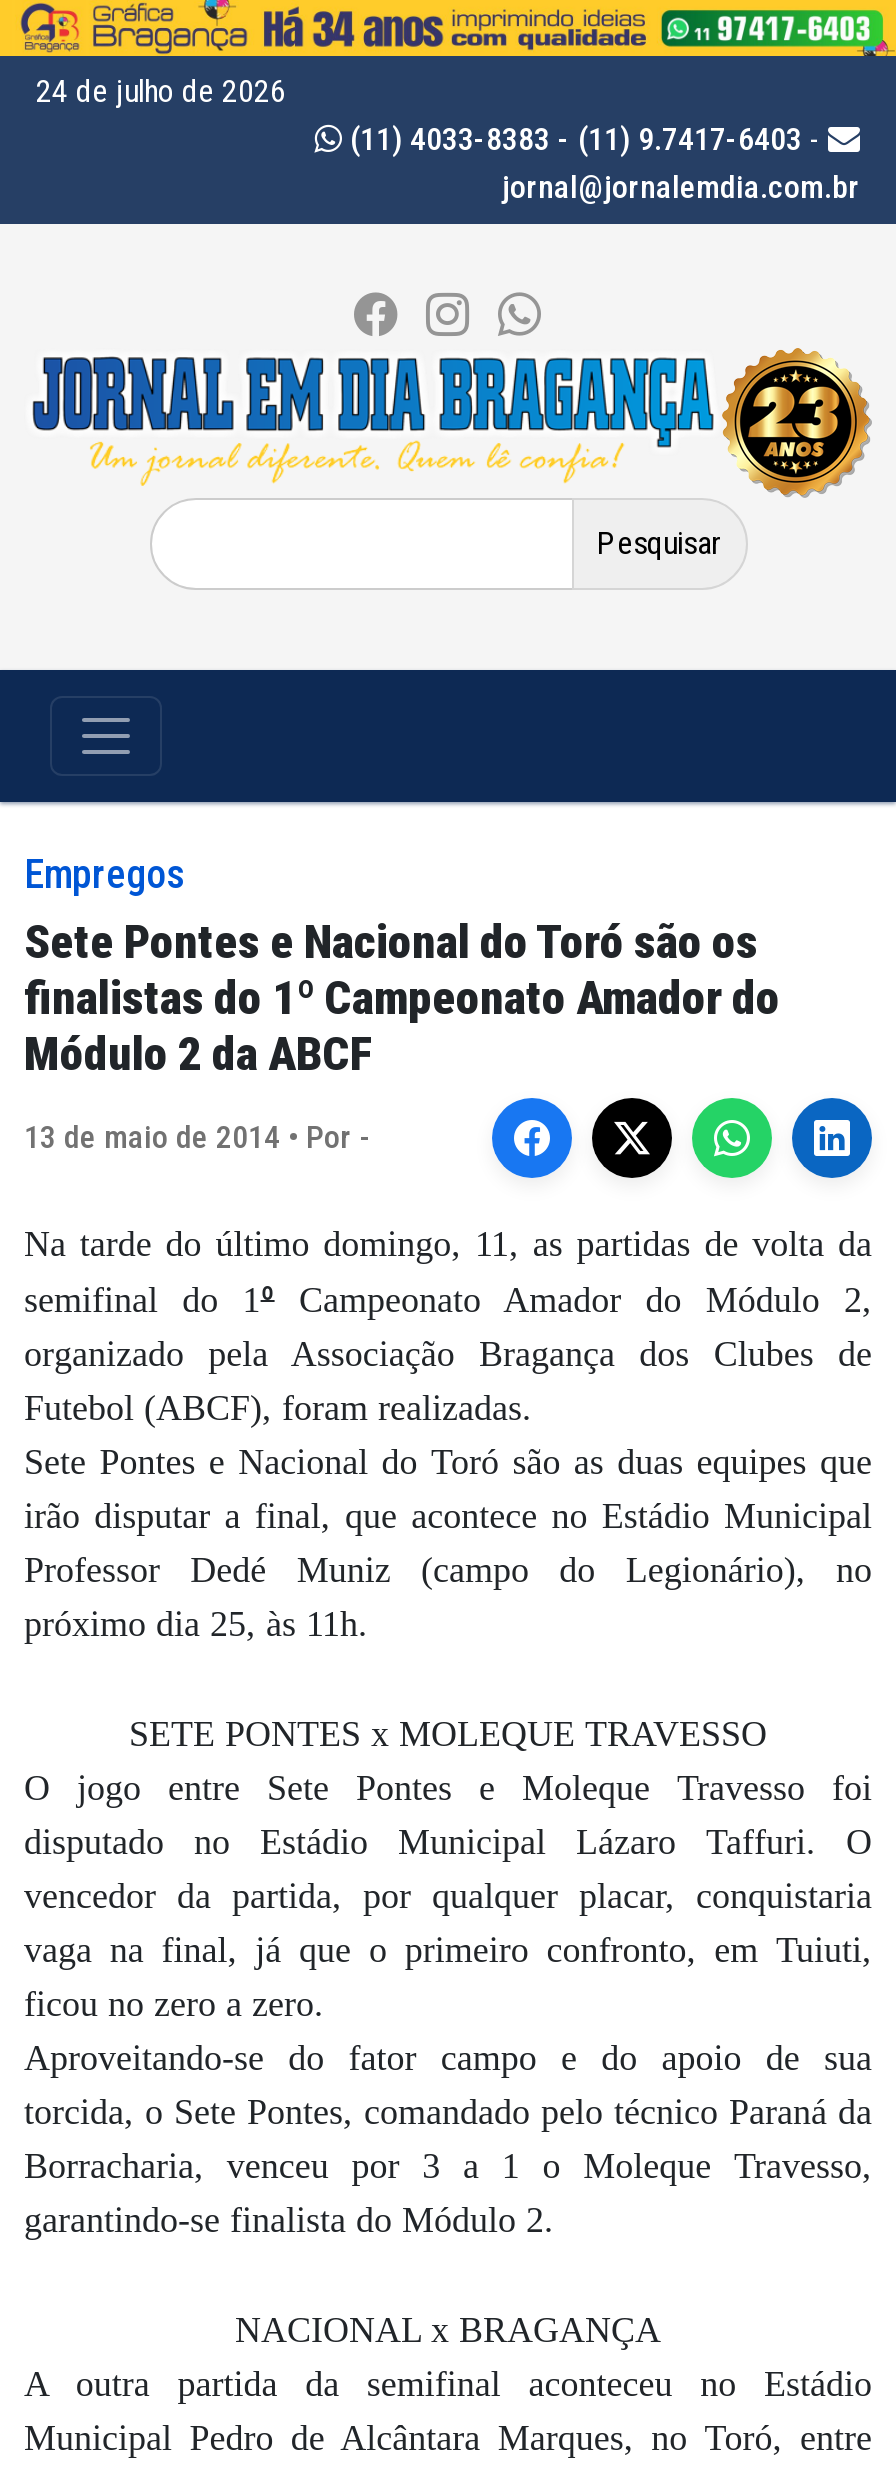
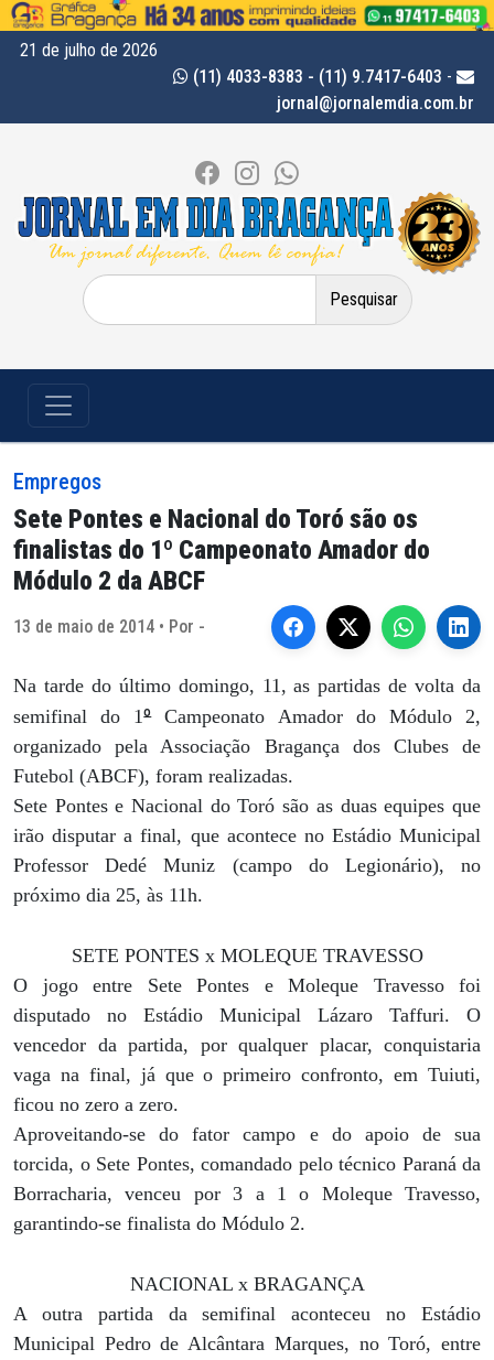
- 24 de julho de 2026
+ 21 de julho de 2026
